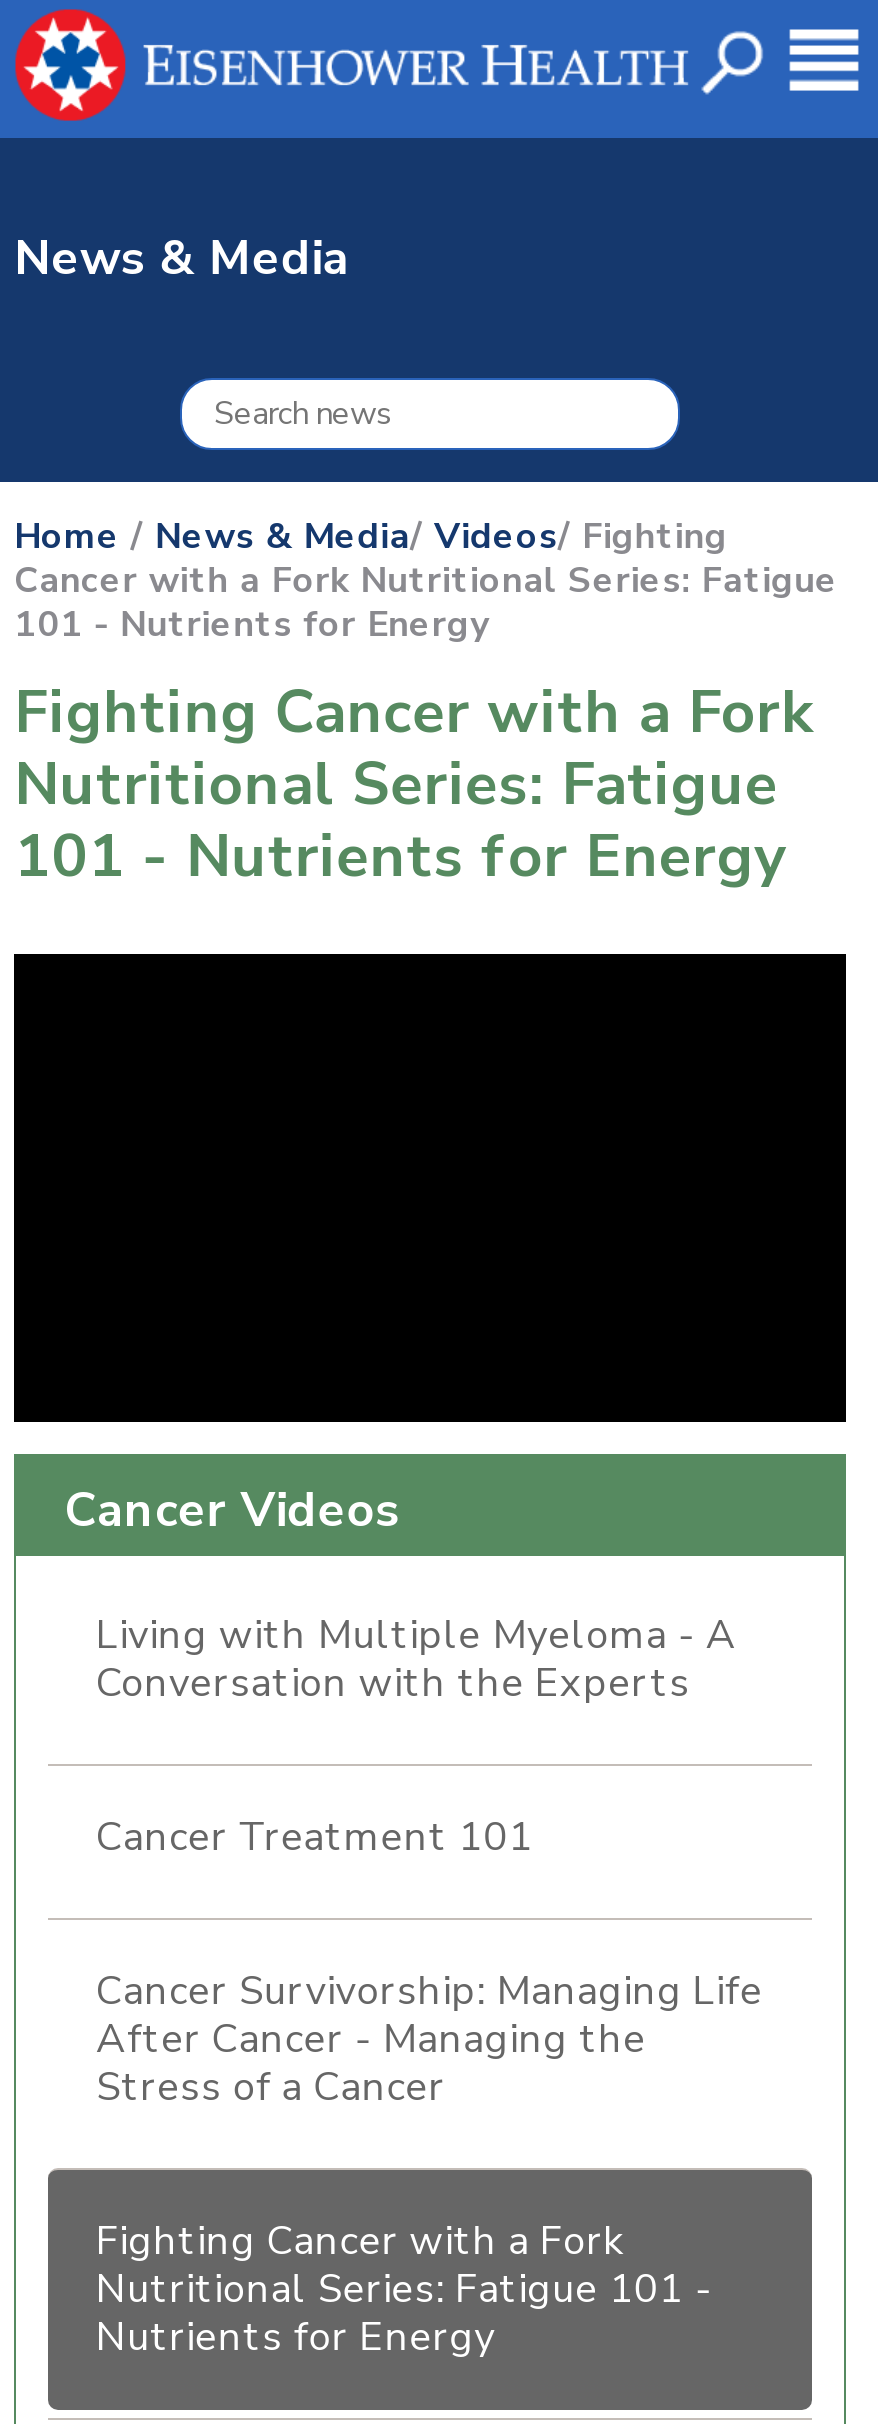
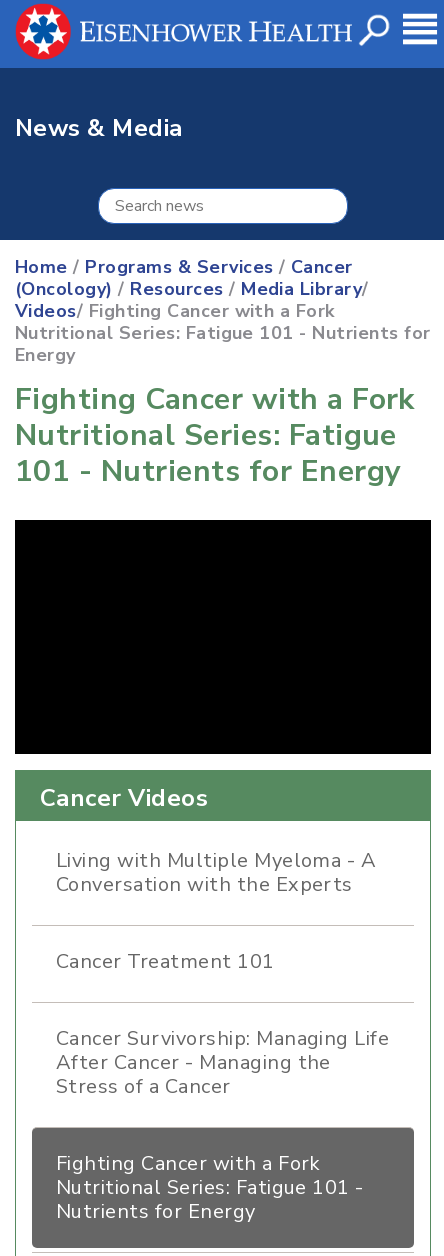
- Home / News & Media/ Videos/ Fighting
- Cancer with a Fork Nutritional Series: Fatigue
- 101 - Nutrients for Energy
+ Home / Programs & Services / Cancer
+ (Oncology) / Resources / Media Library/
+ Videos/ Fighting Cancer with a Fork
+ Nutritional Series: Fatigue 101 - Nutrients for
+ Energy
